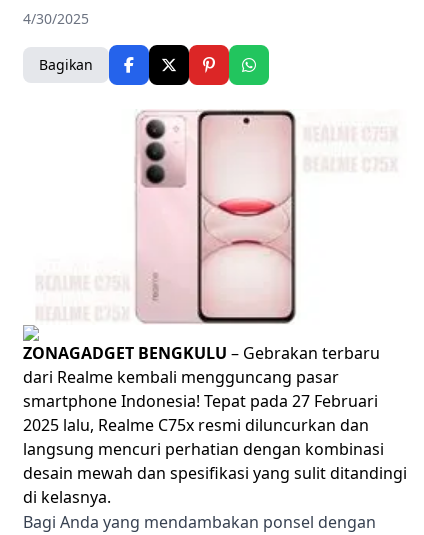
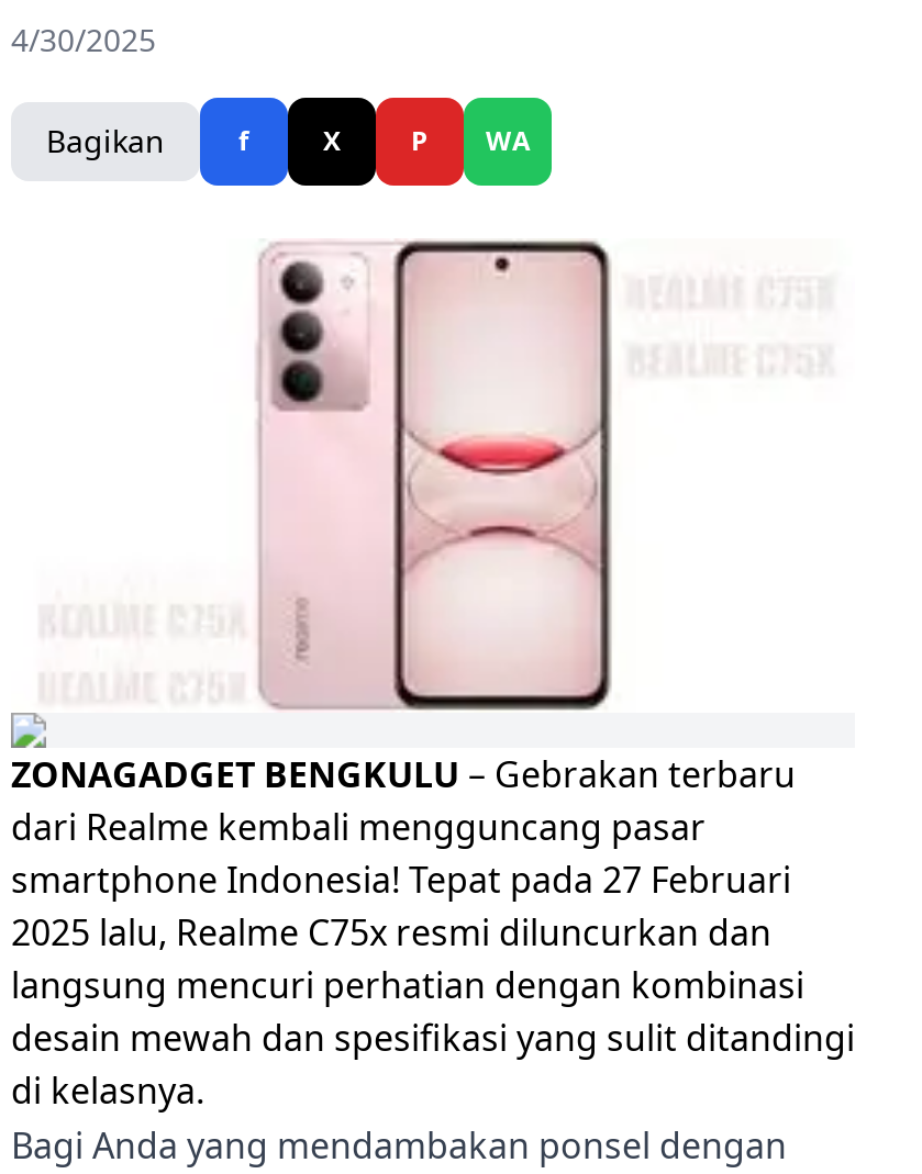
+ f
+ X
+ P
+ WA
